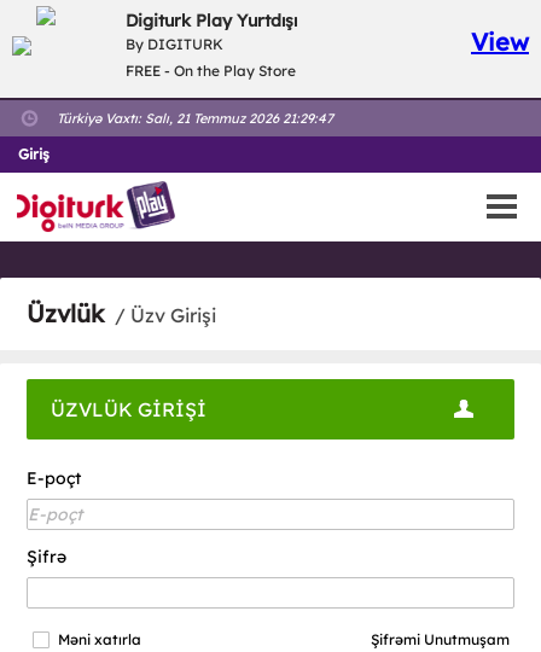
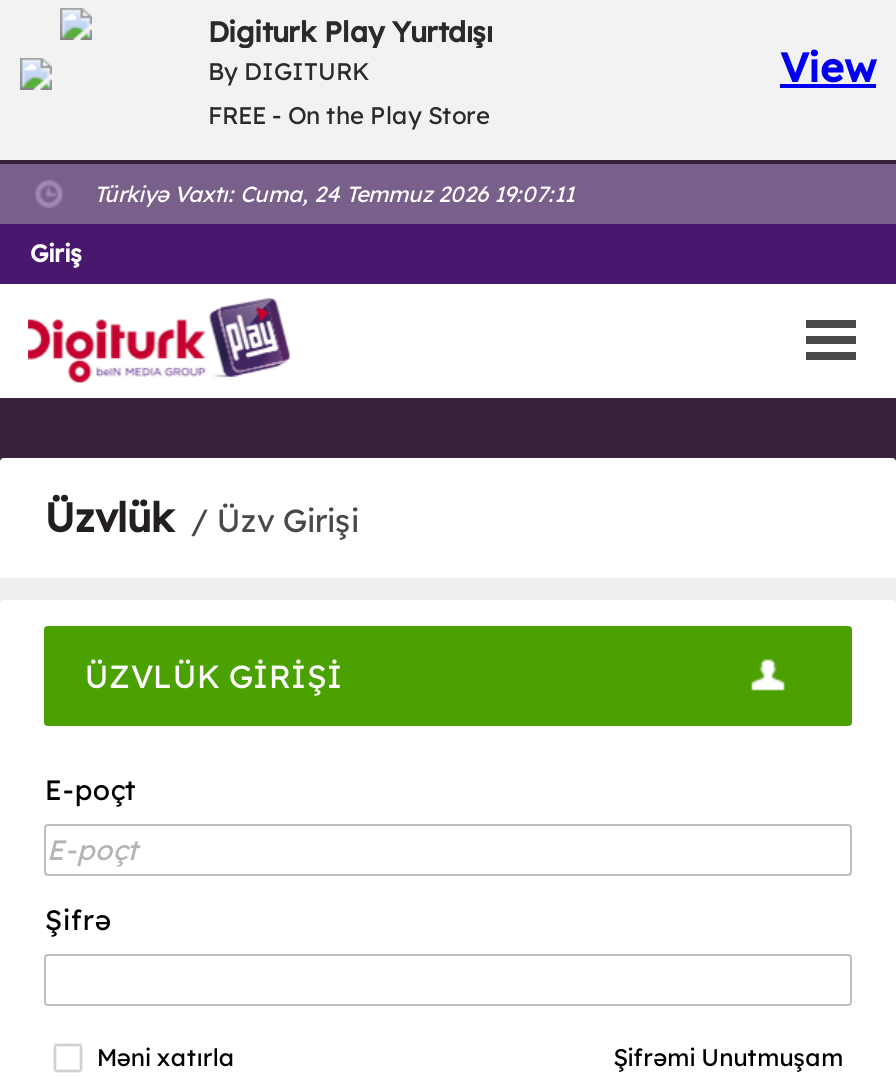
- Türkiyə Vaxtı: Salı, 21 Temmuz 2026 21:29:47
+ Türkiyə Vaxtı: Cuma, 24 Temmuz 2026 19:07:11
